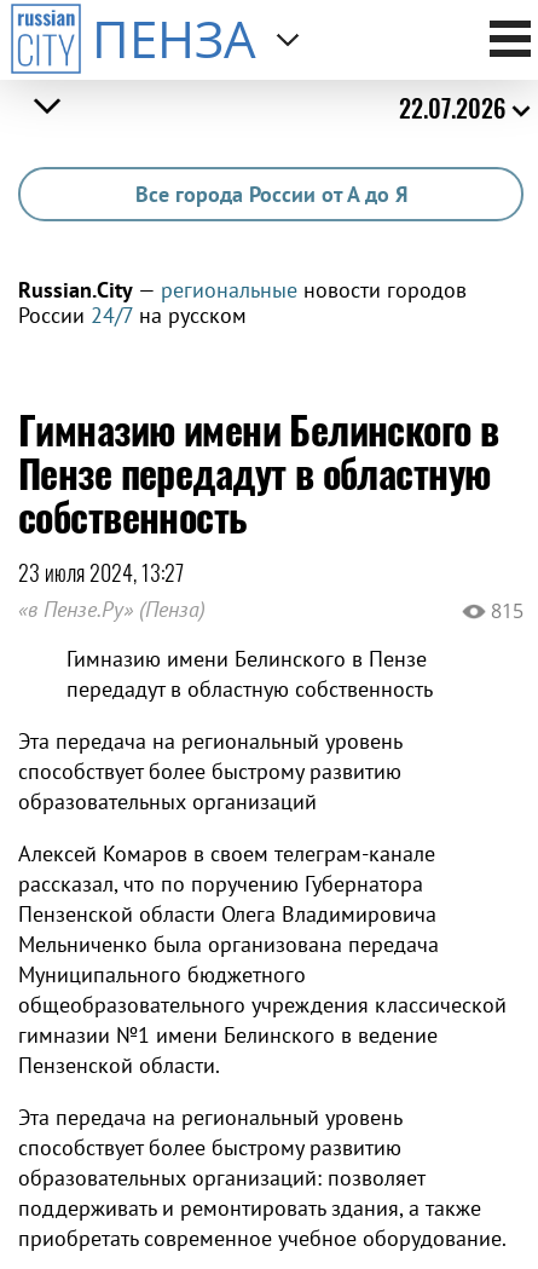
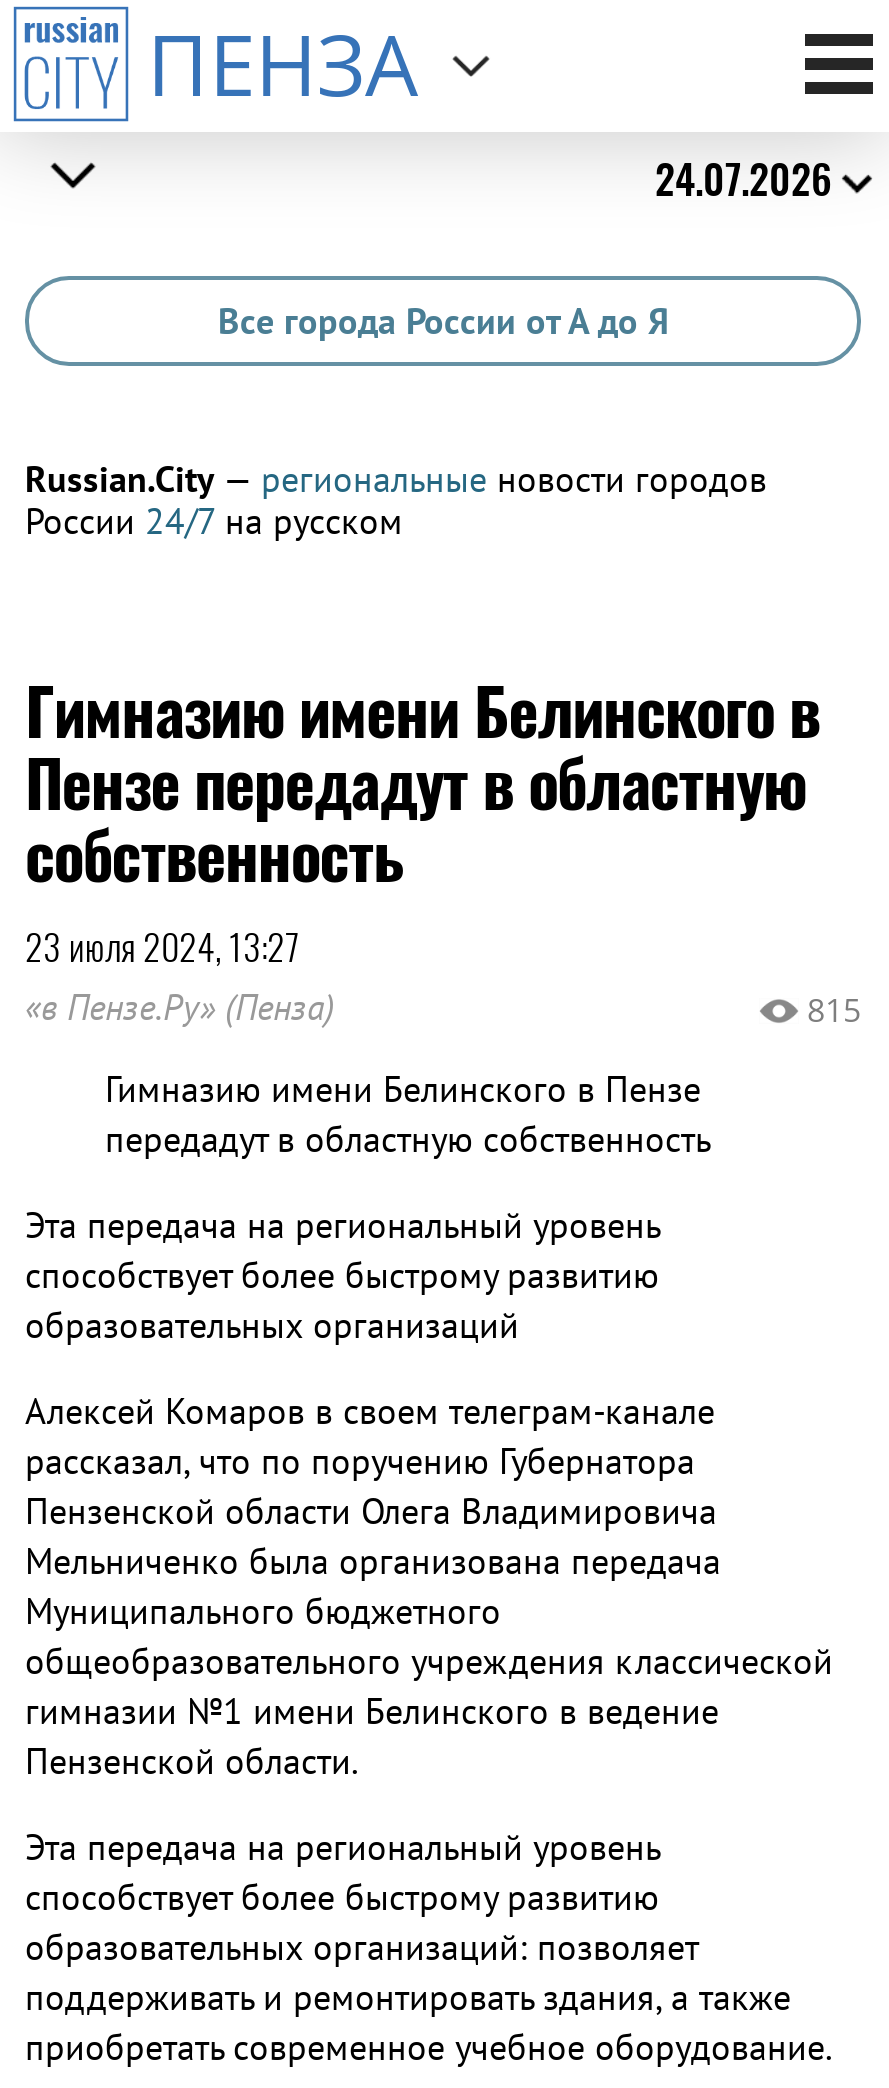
- 22.07.2026
+ 24.07.2026
